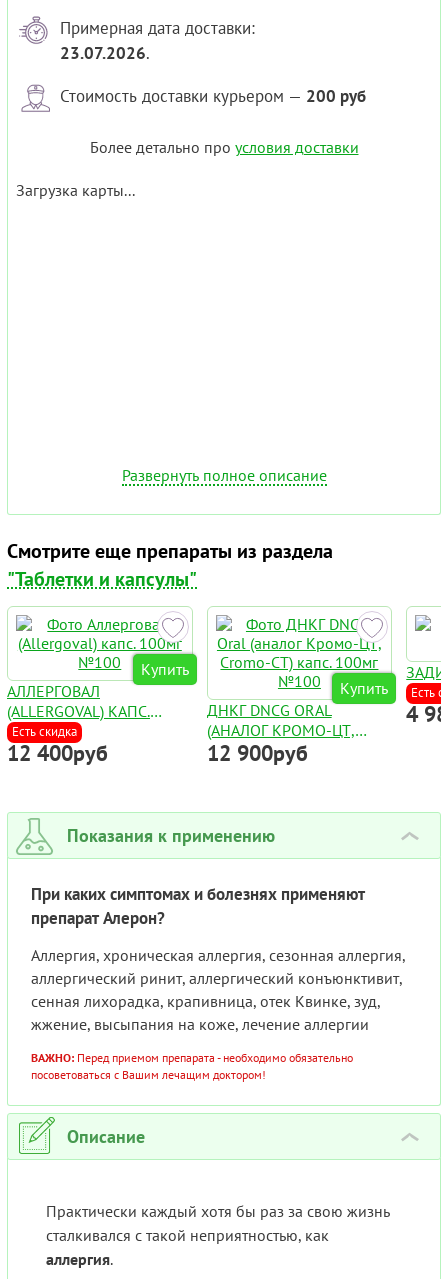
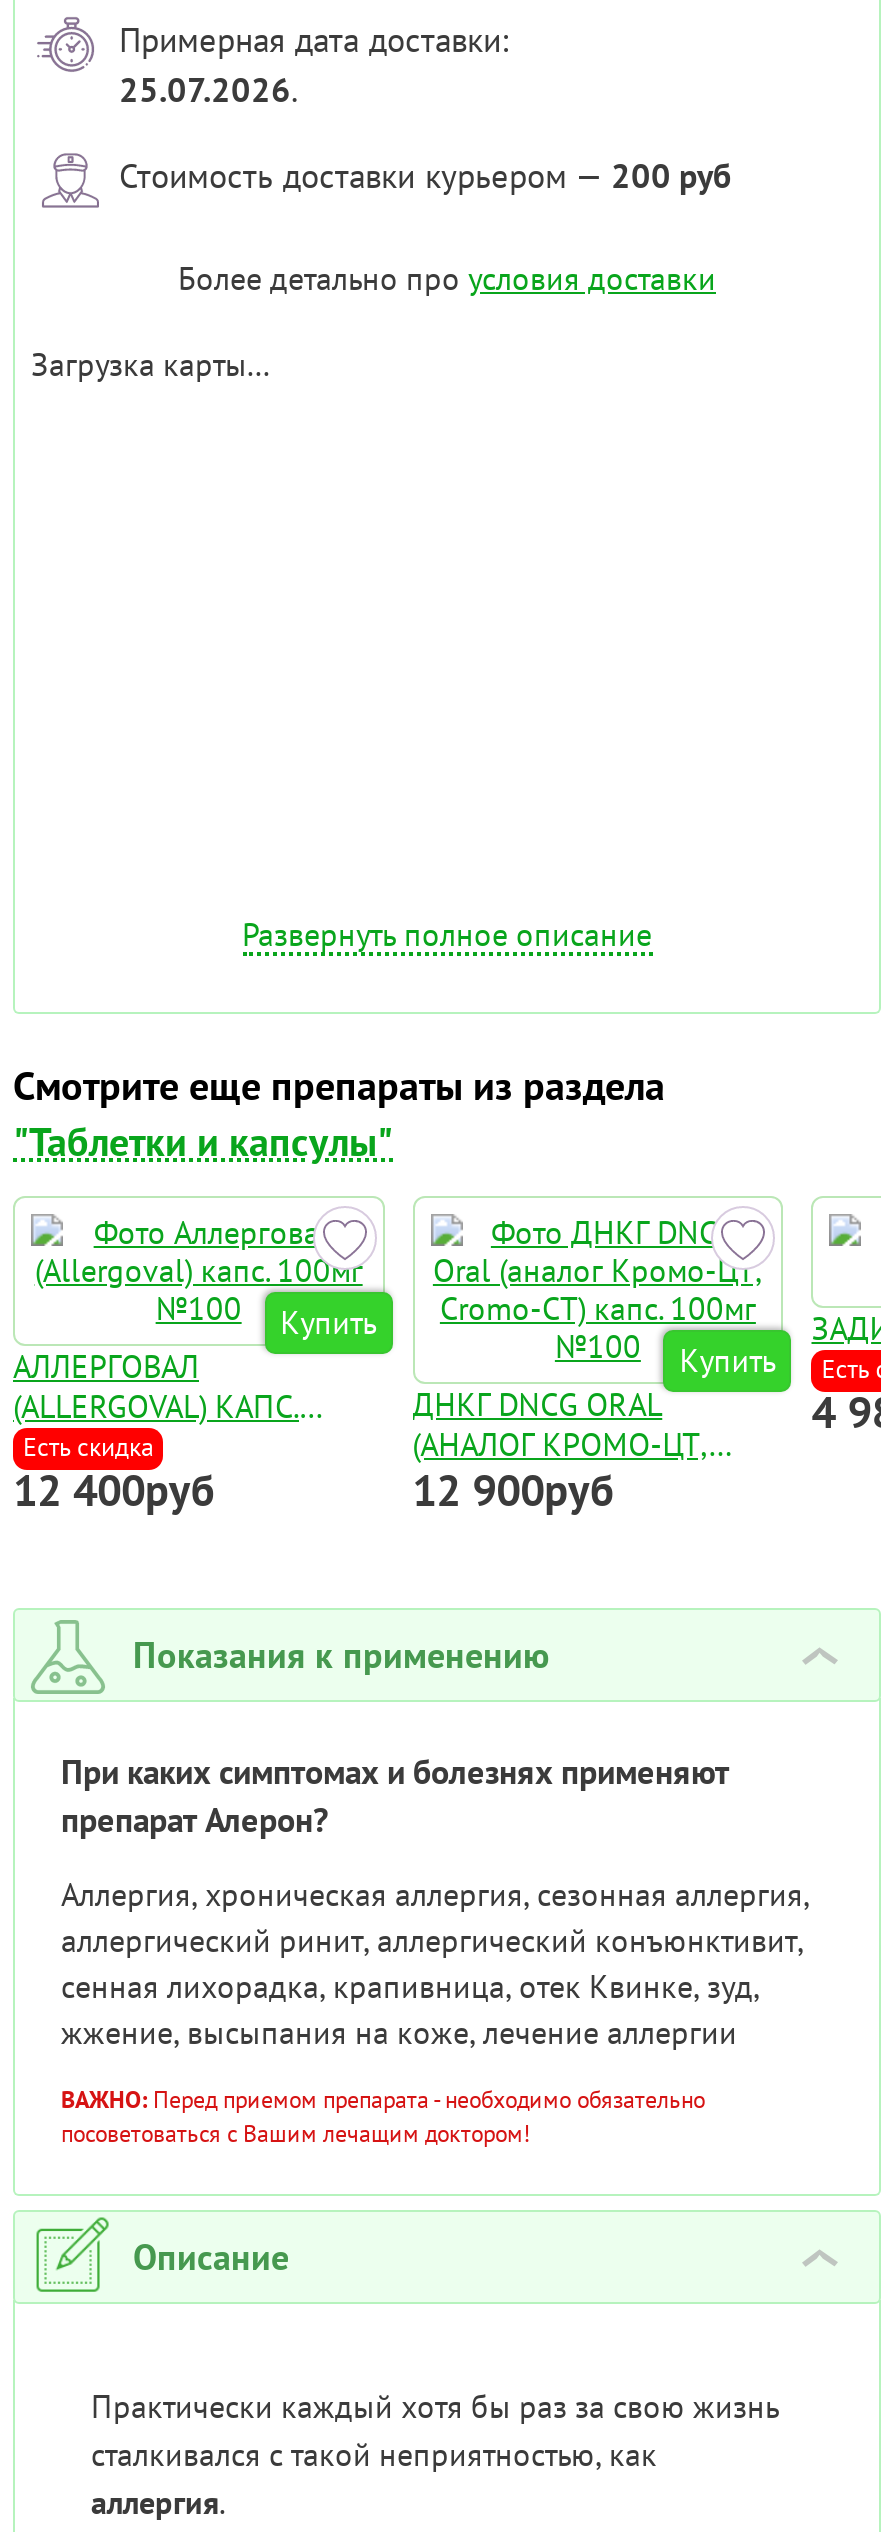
- 23.07.2026.
+ 25.07.2026.
